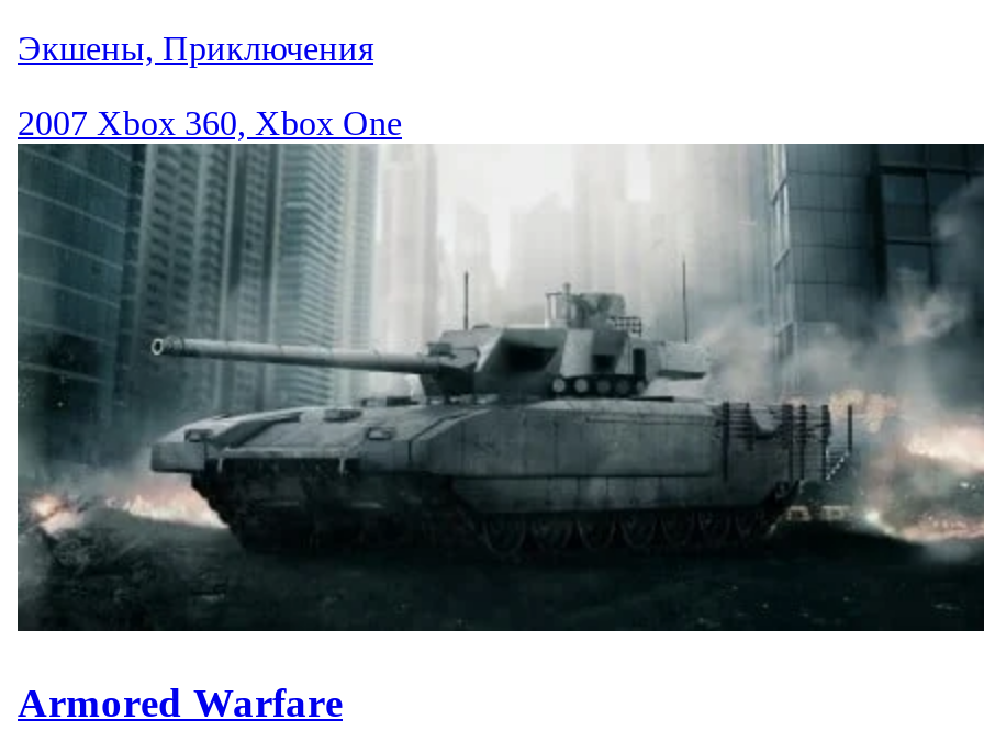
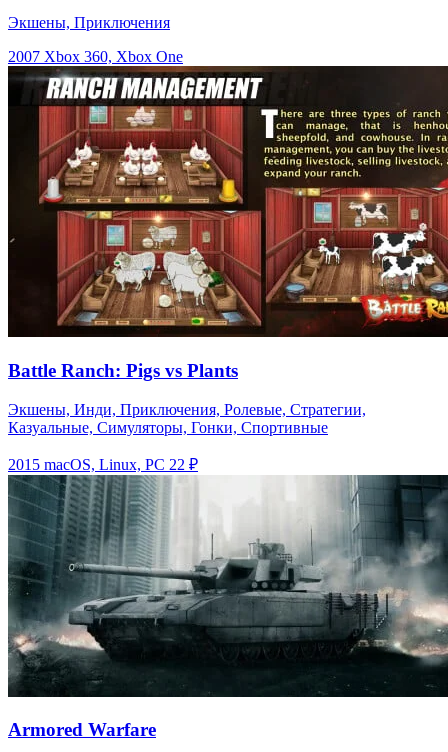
+ [image]
+ Battle Ranch: Pigs vs Plants
+ Экшены, Инди, Приключения, Ролевые, Стратегии,
+ Казуальные, Симуляторы, Гонки, Спортивные
+ 2015 macOS, Linux, PC 22 ₽
